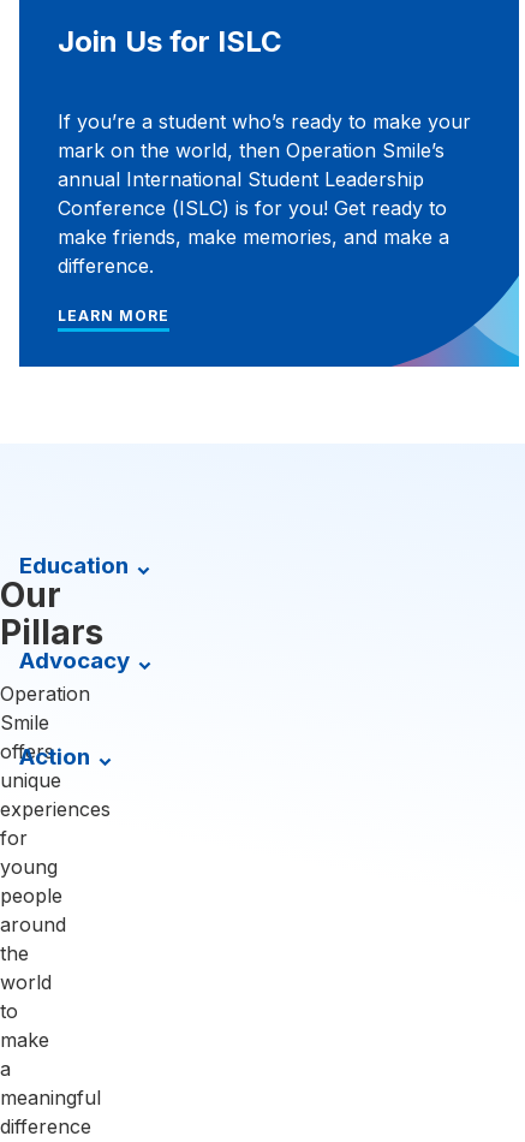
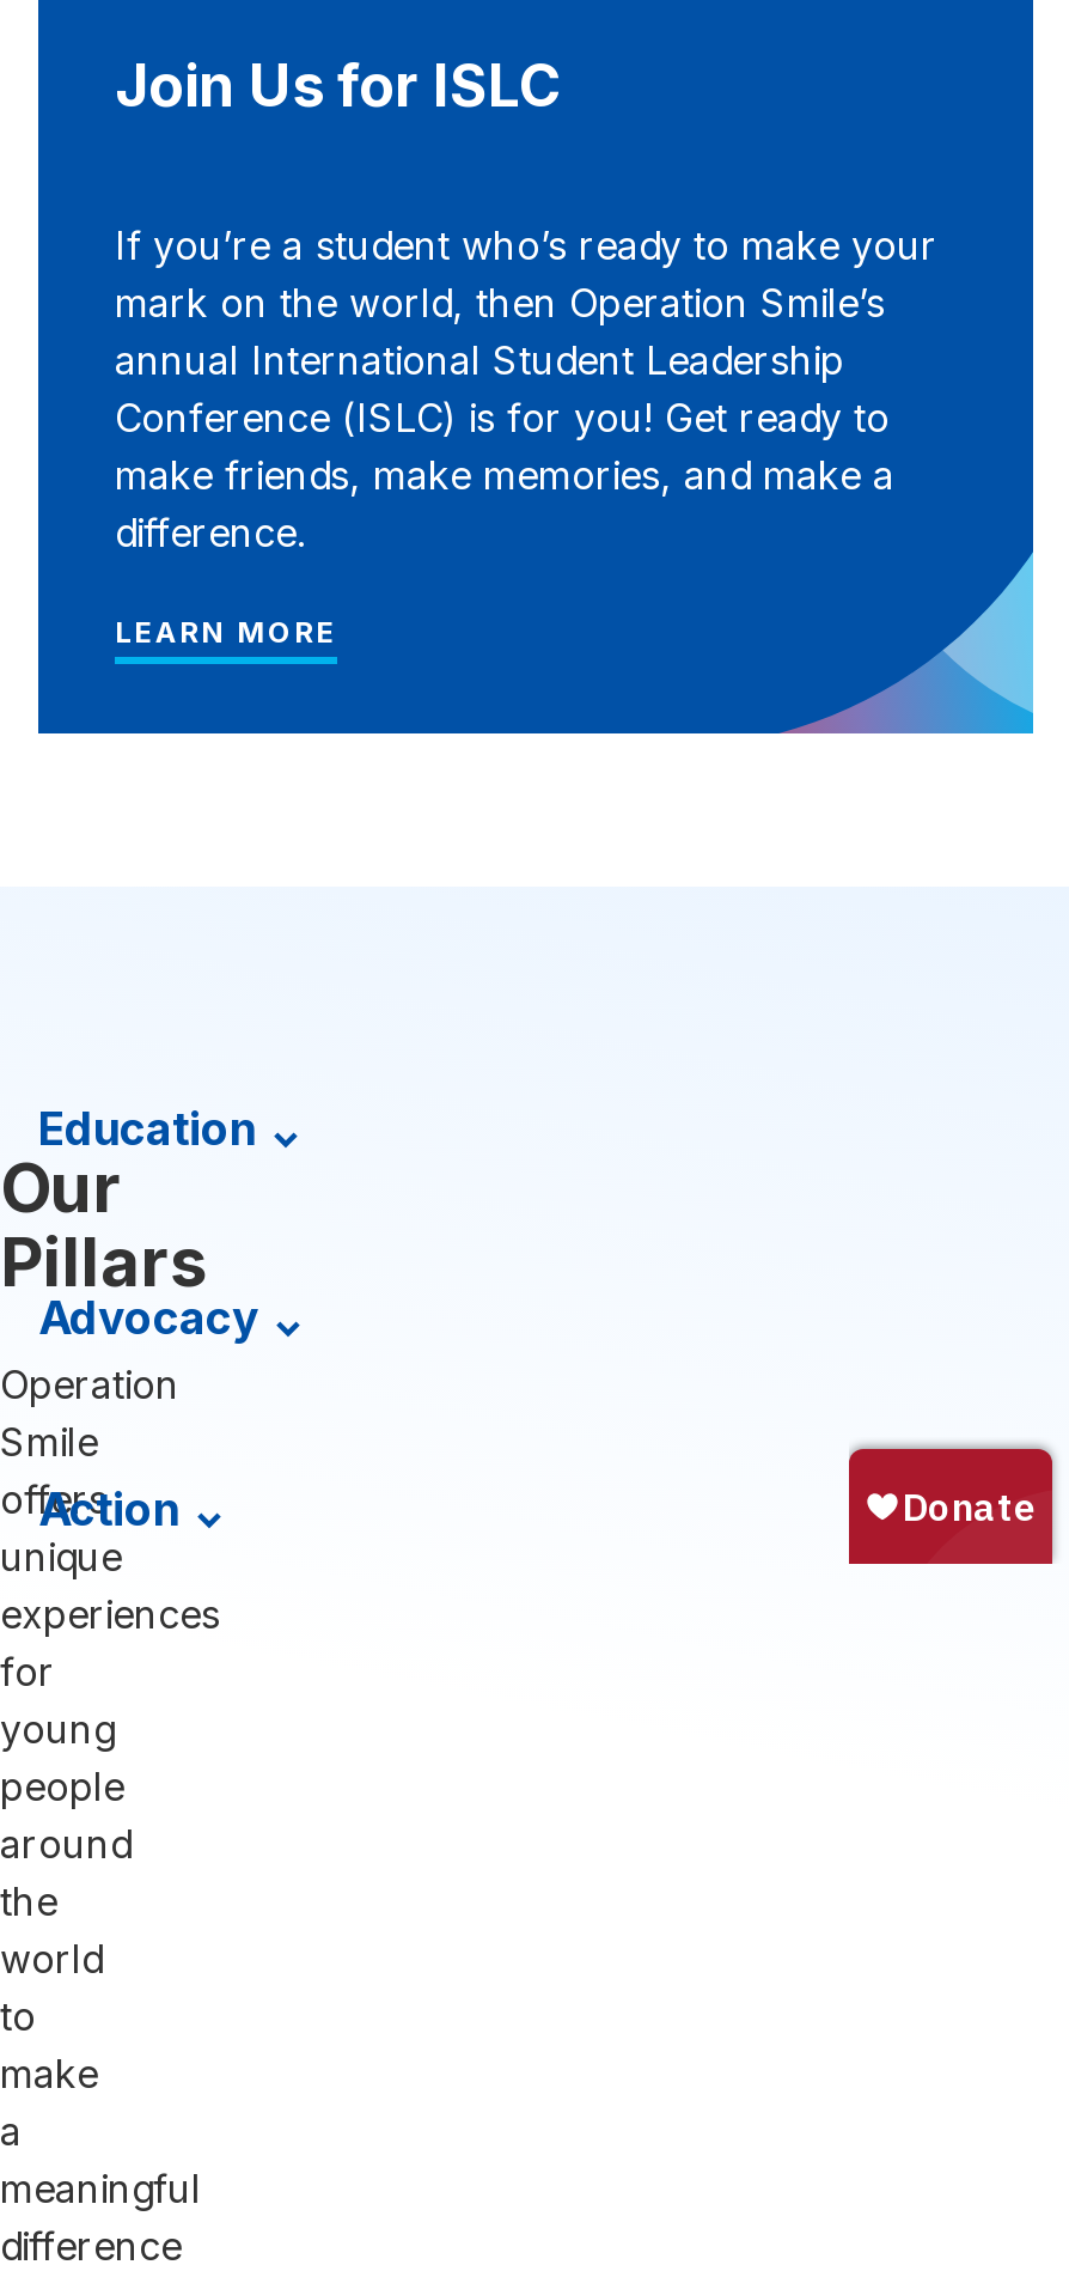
+ [image]
